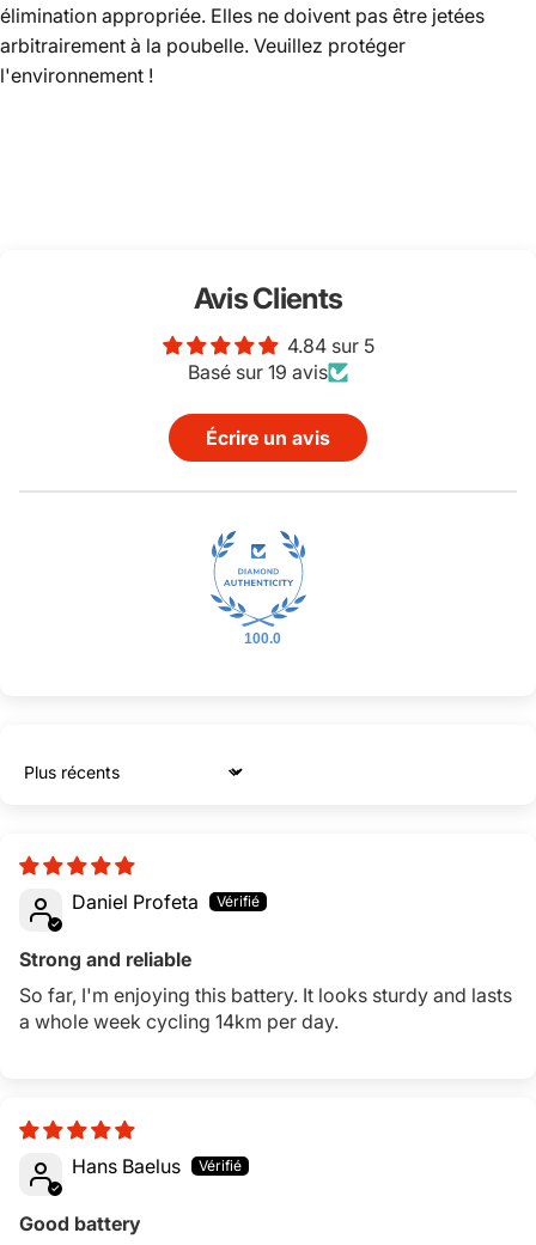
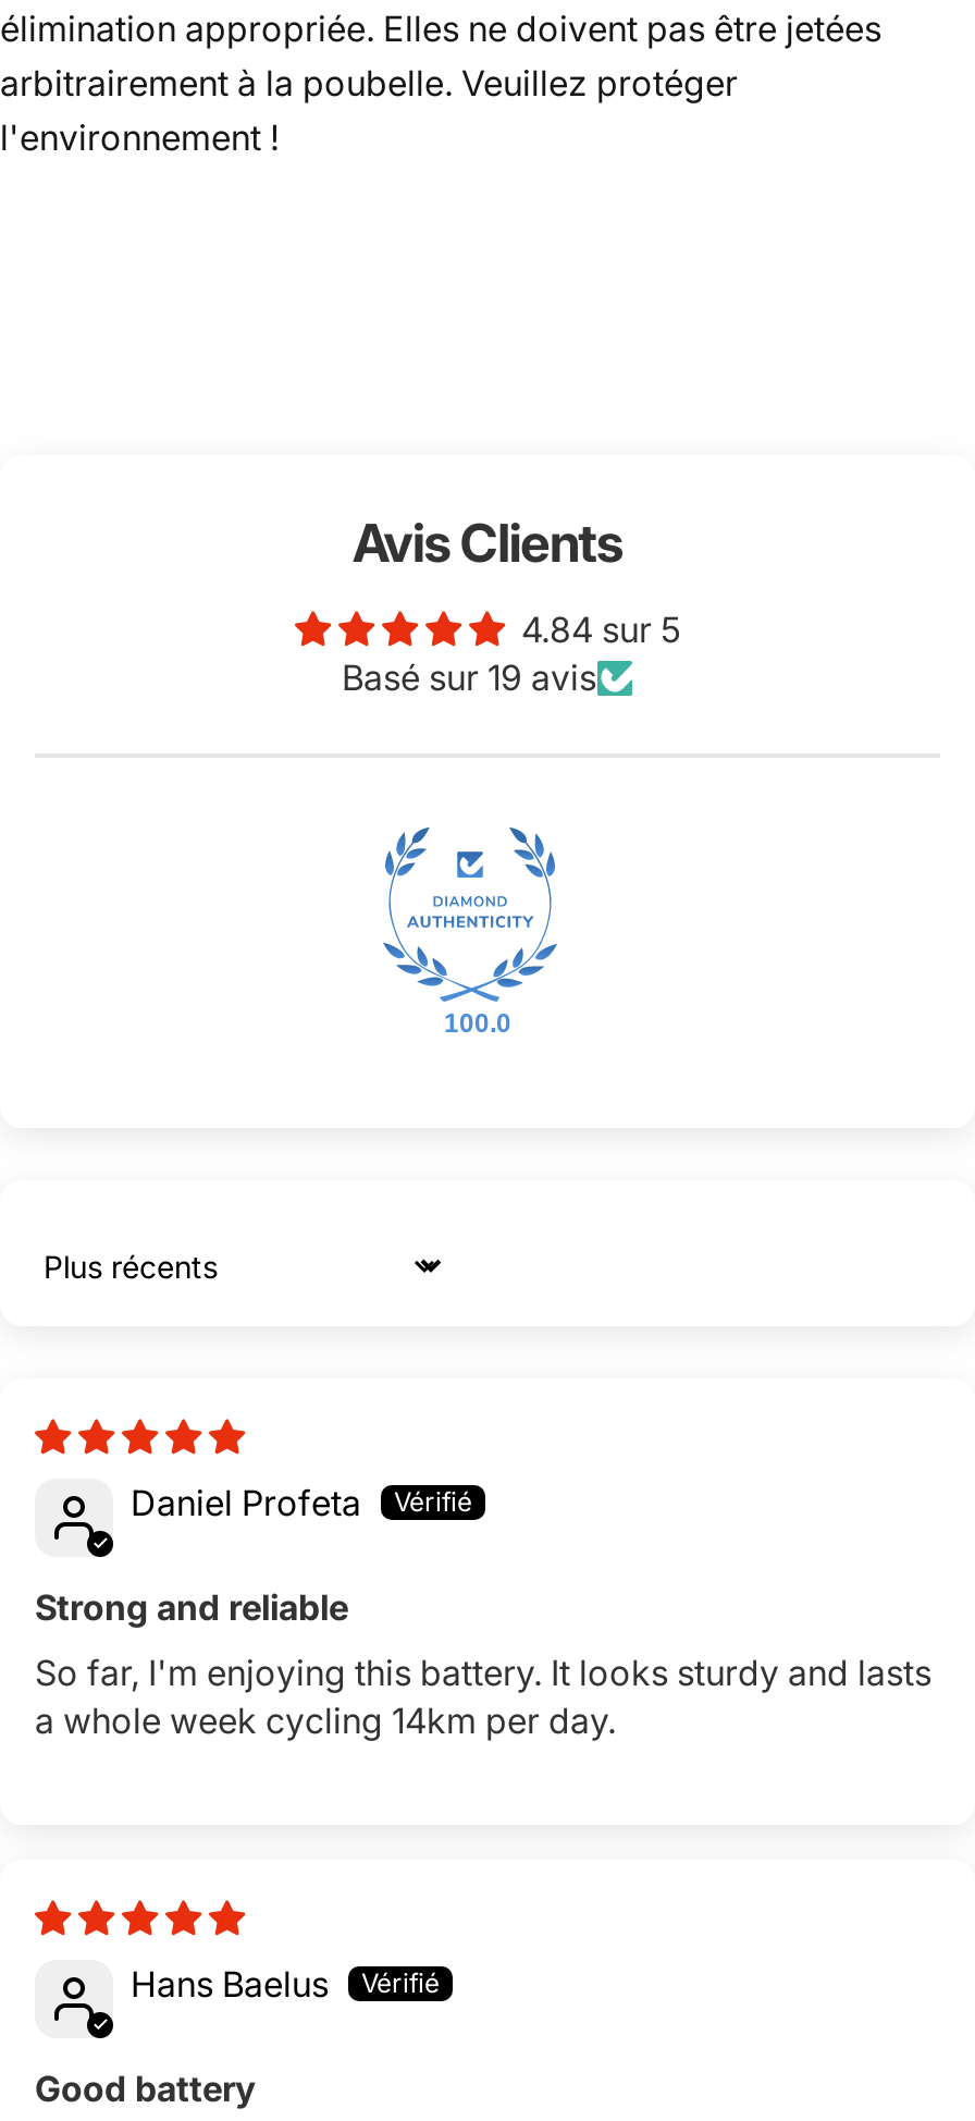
- Écrire un avis
